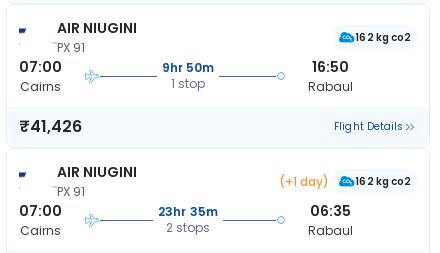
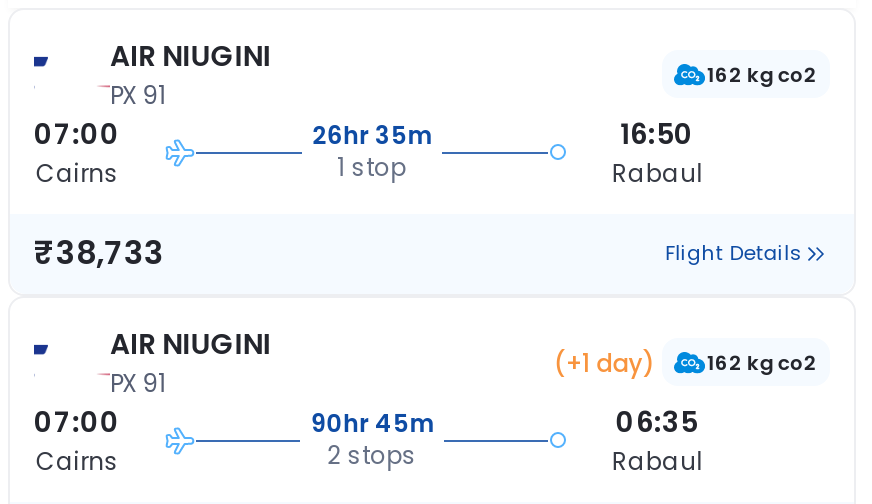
- 9hr 50m
+ 26hr 35m

- ₹41,426
+ ₹38,733

- 23hr 35m
+ 90hr 45m
